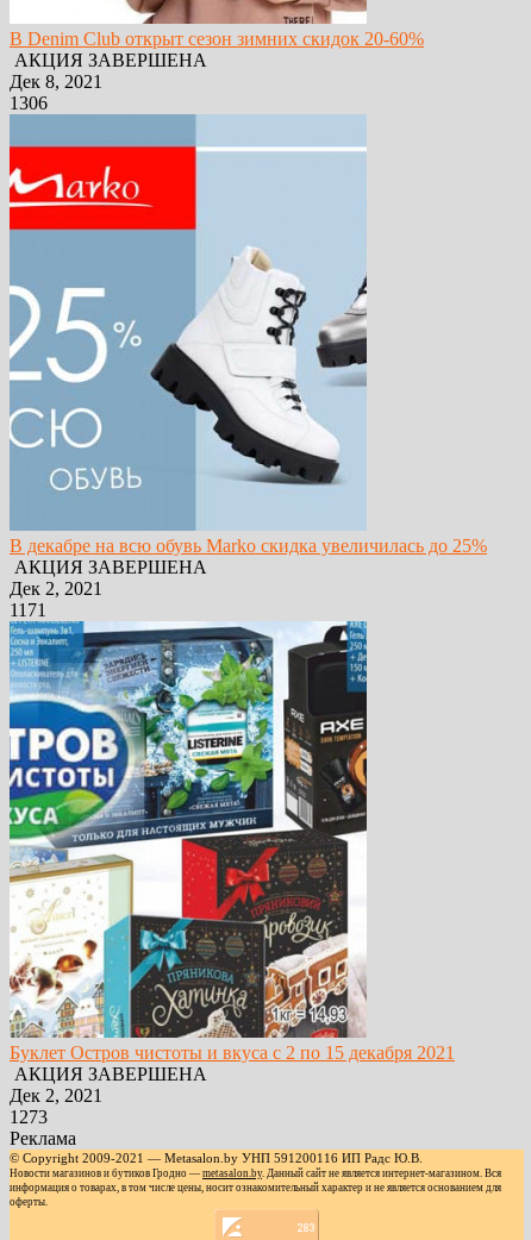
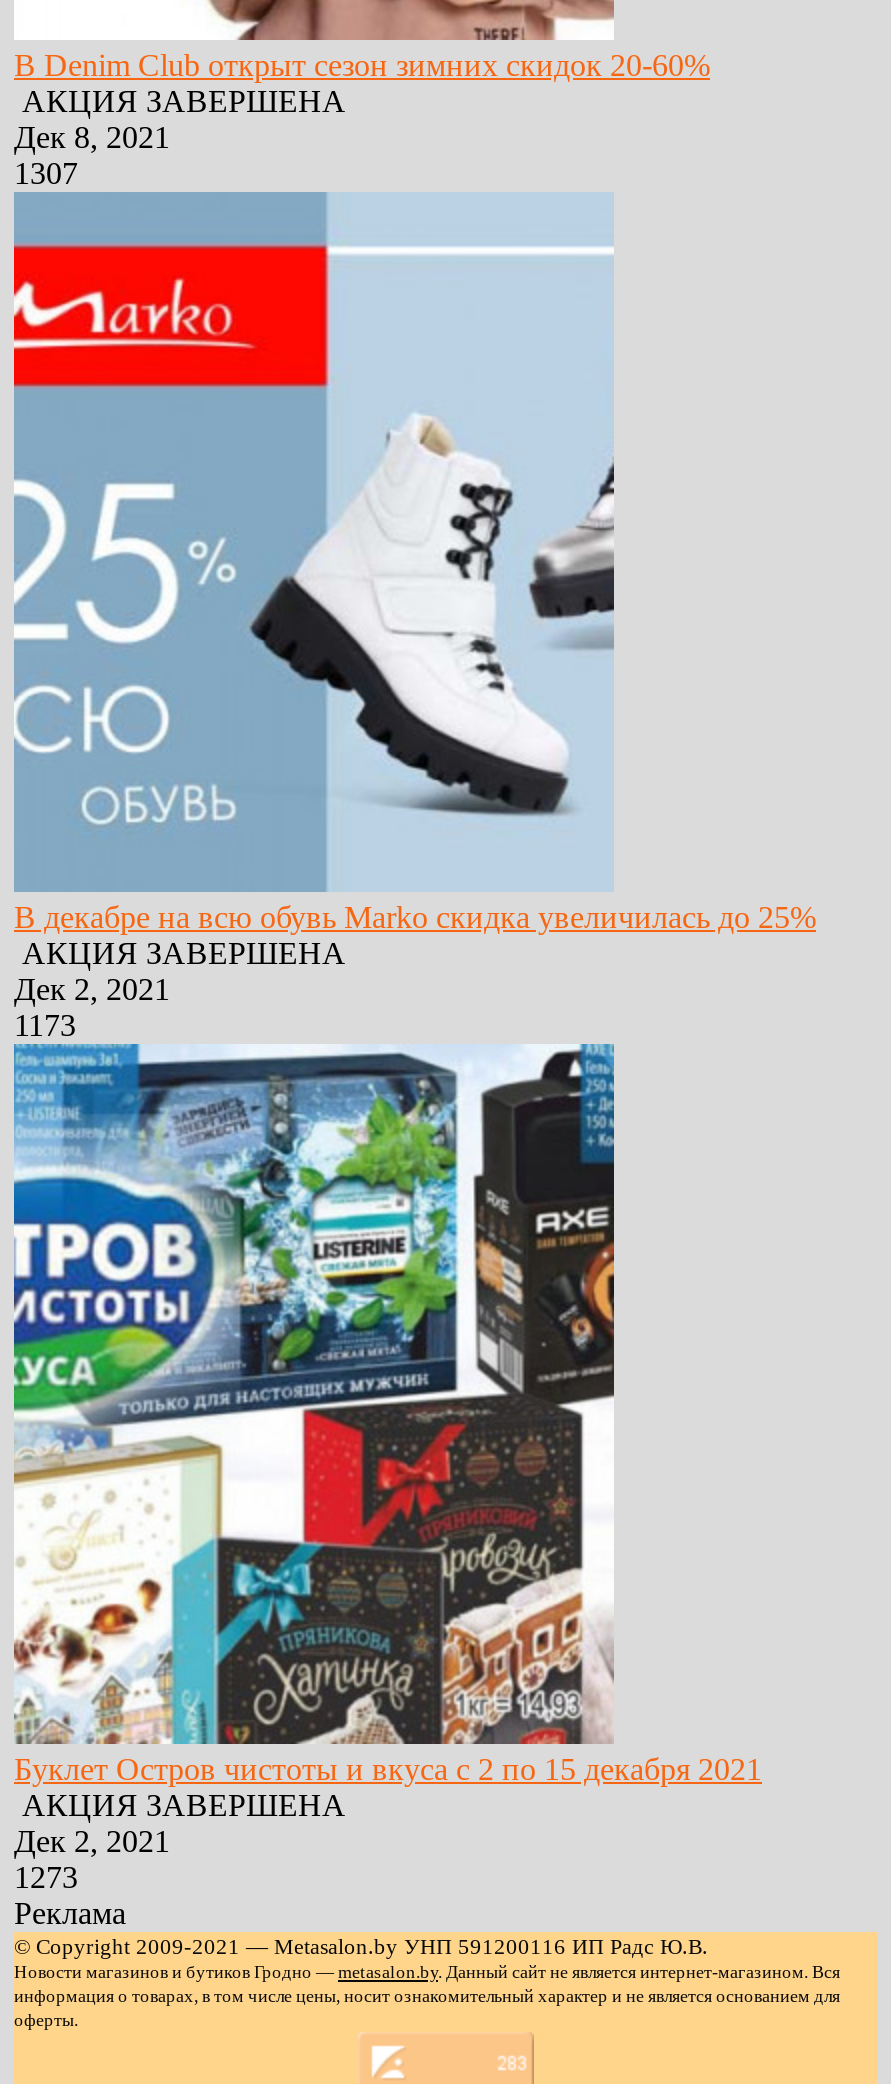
- 1306
+ 1307

- 1171
+ 1173
